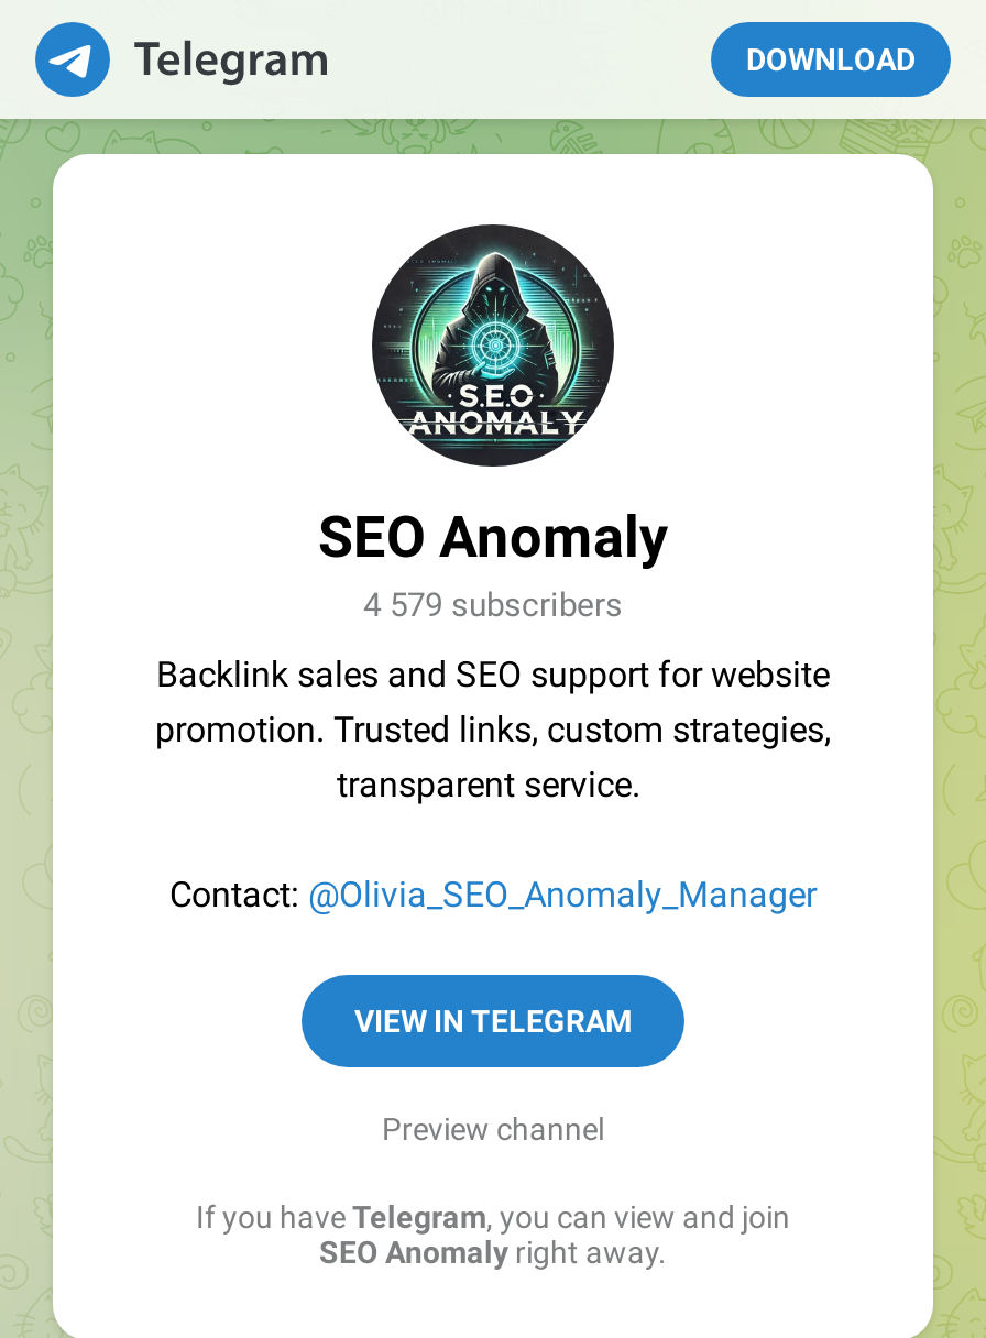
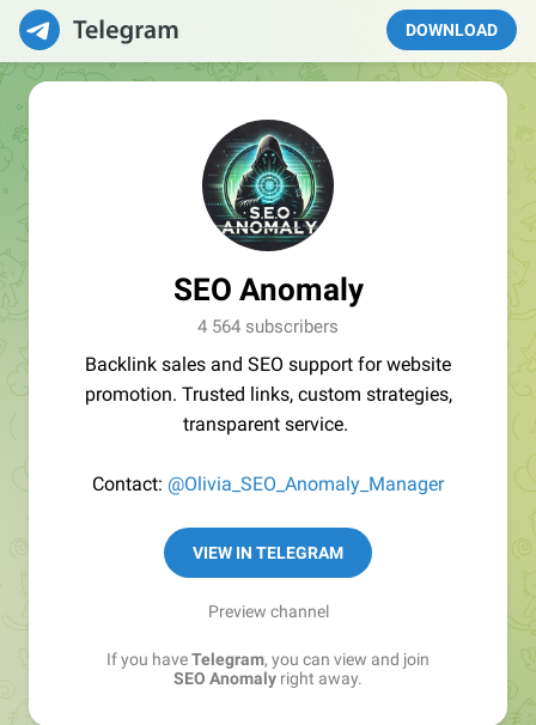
- 4 579 subscribers
+ 4 564 subscribers
